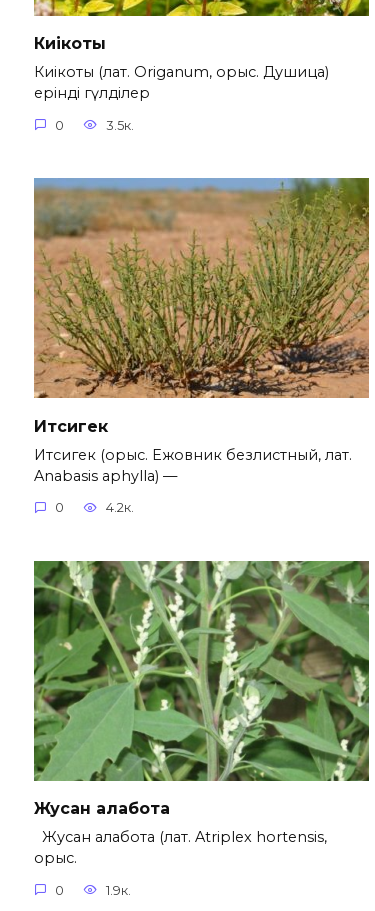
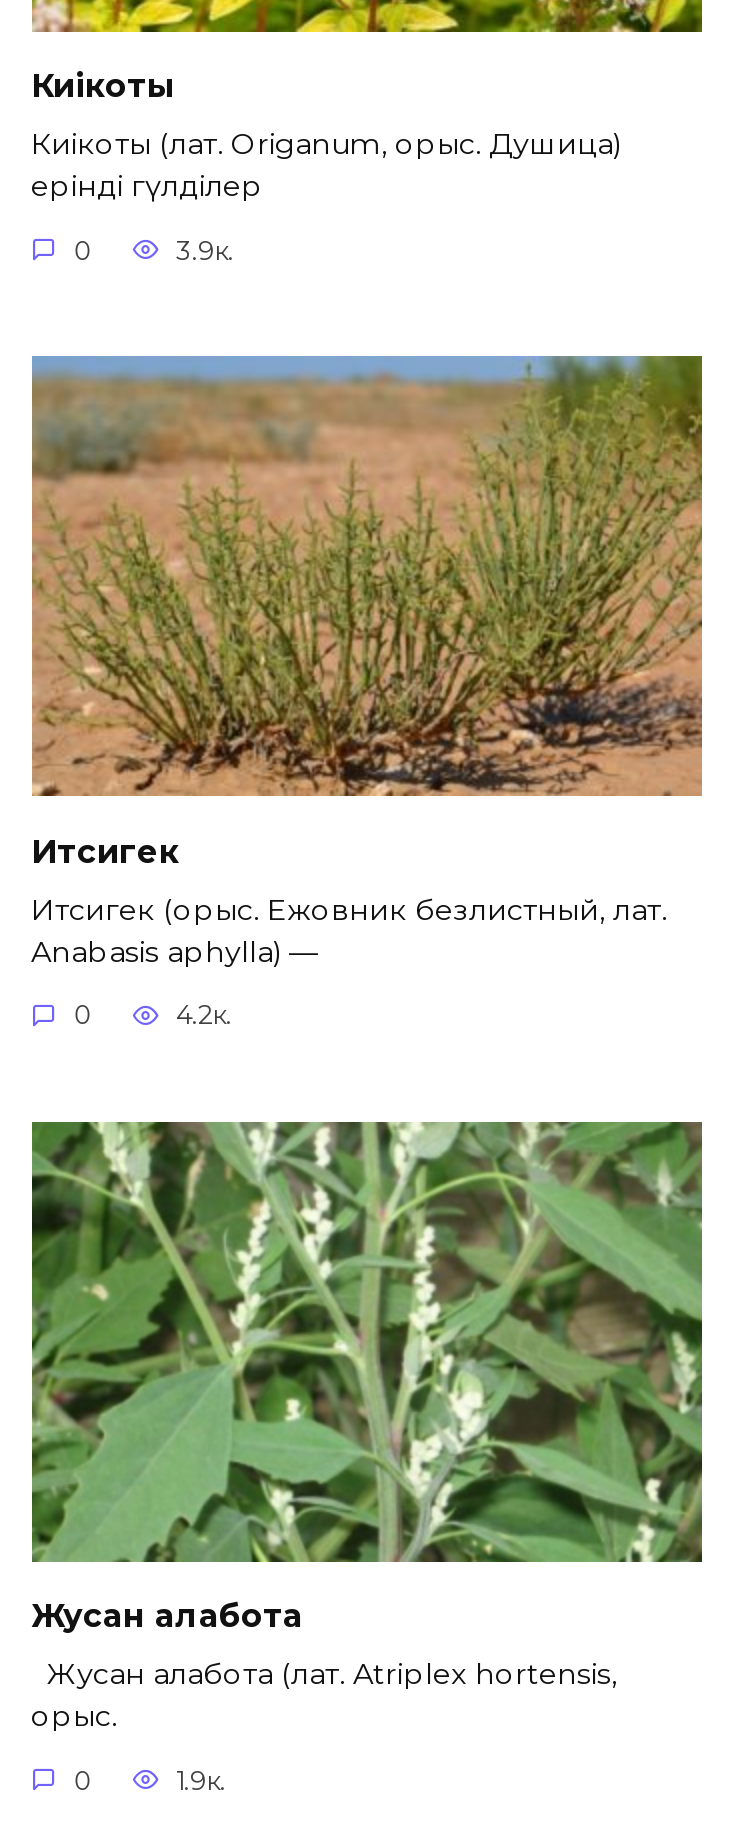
- 3.5к.
+ 3.9к.
